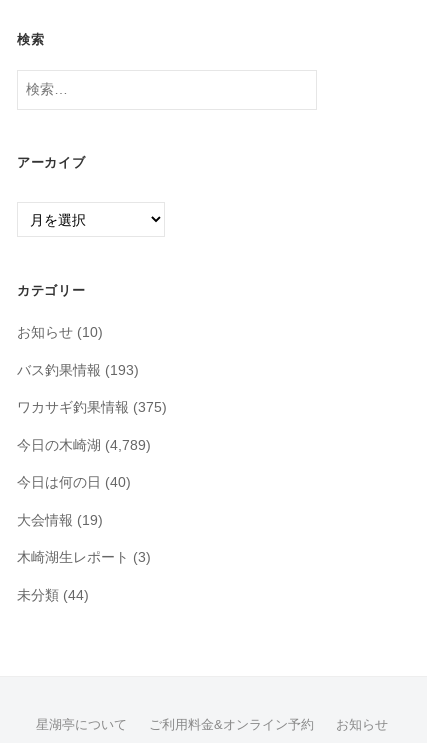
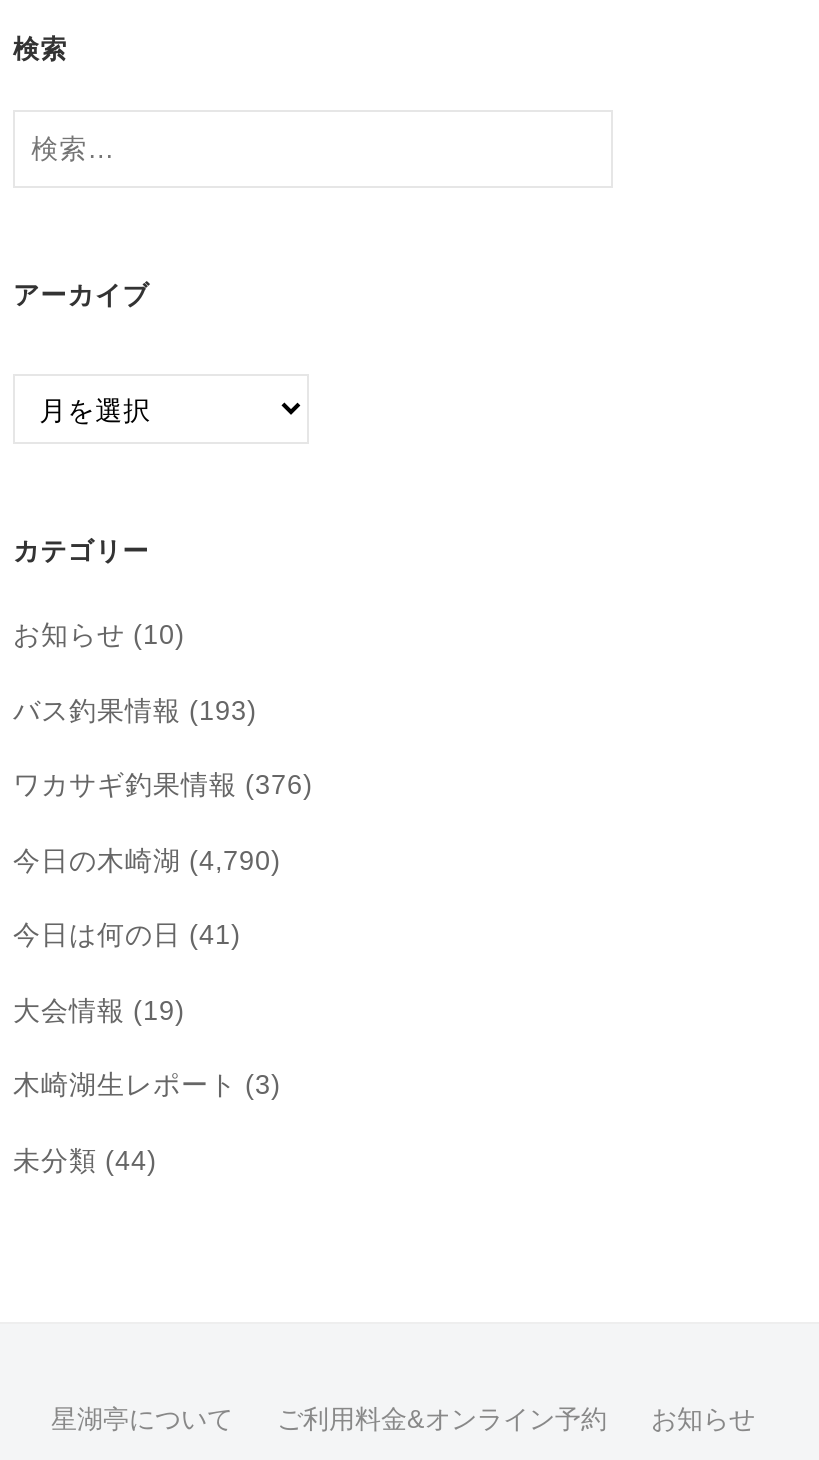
- ワカサギ釣果情報(375)
+ ワカサギ釣果情報(376)

- 今日の木崎湖(4,789)
+ 今日の木崎湖(4,790)

- 今日は何の日(40)
+ 今日は何の日(41)
